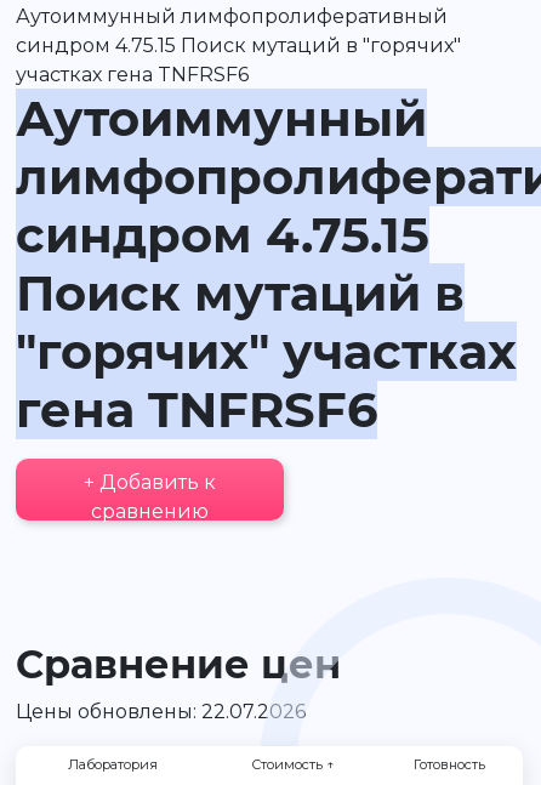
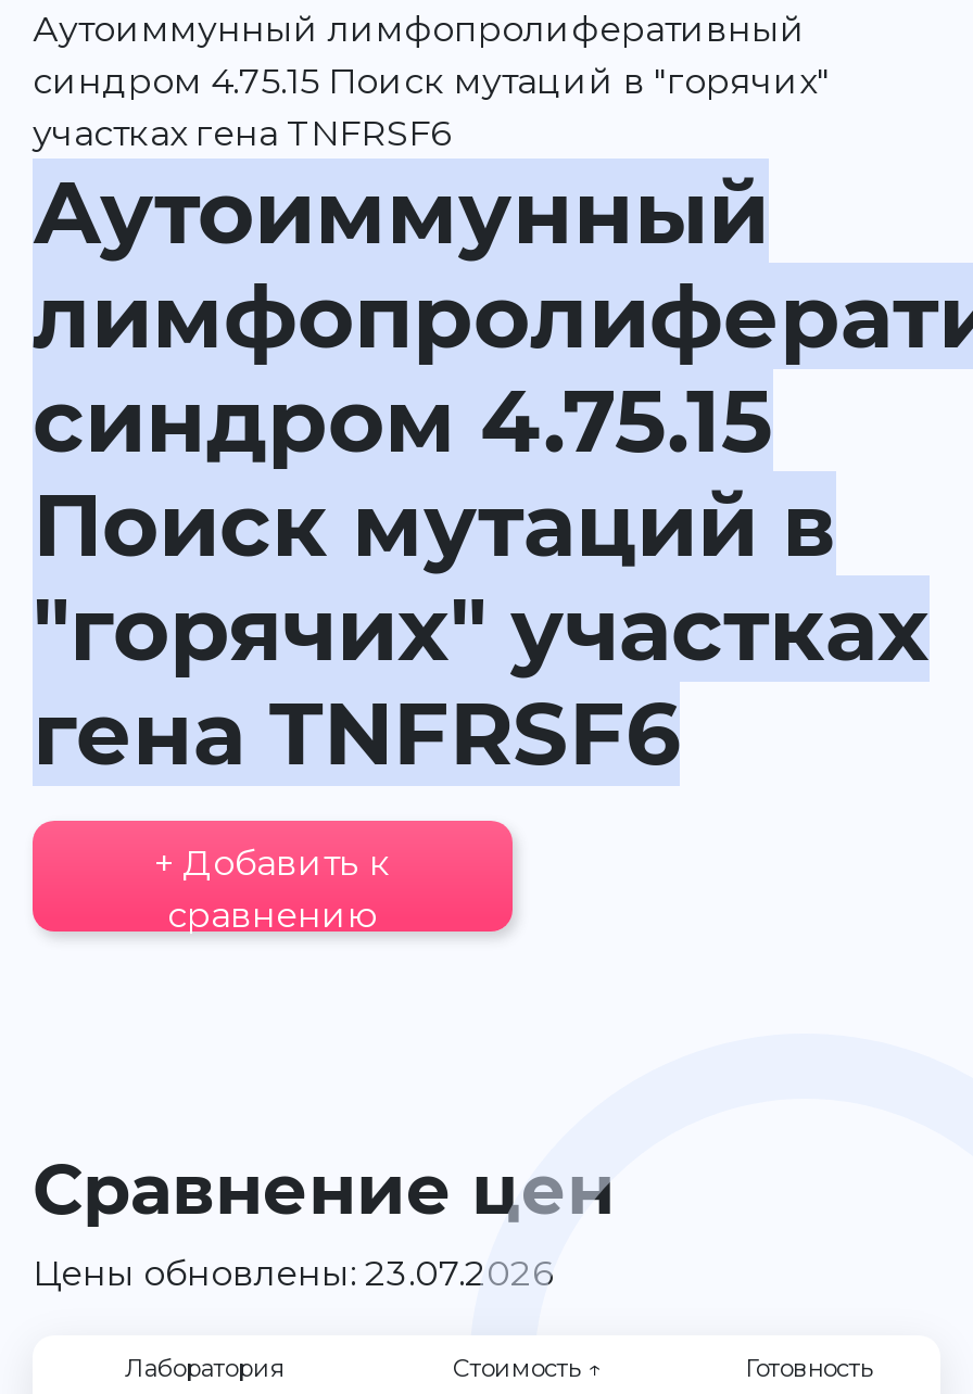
- Цены обновлены: 22.07.2026
+ Цены обновлены: 23.07.2026
